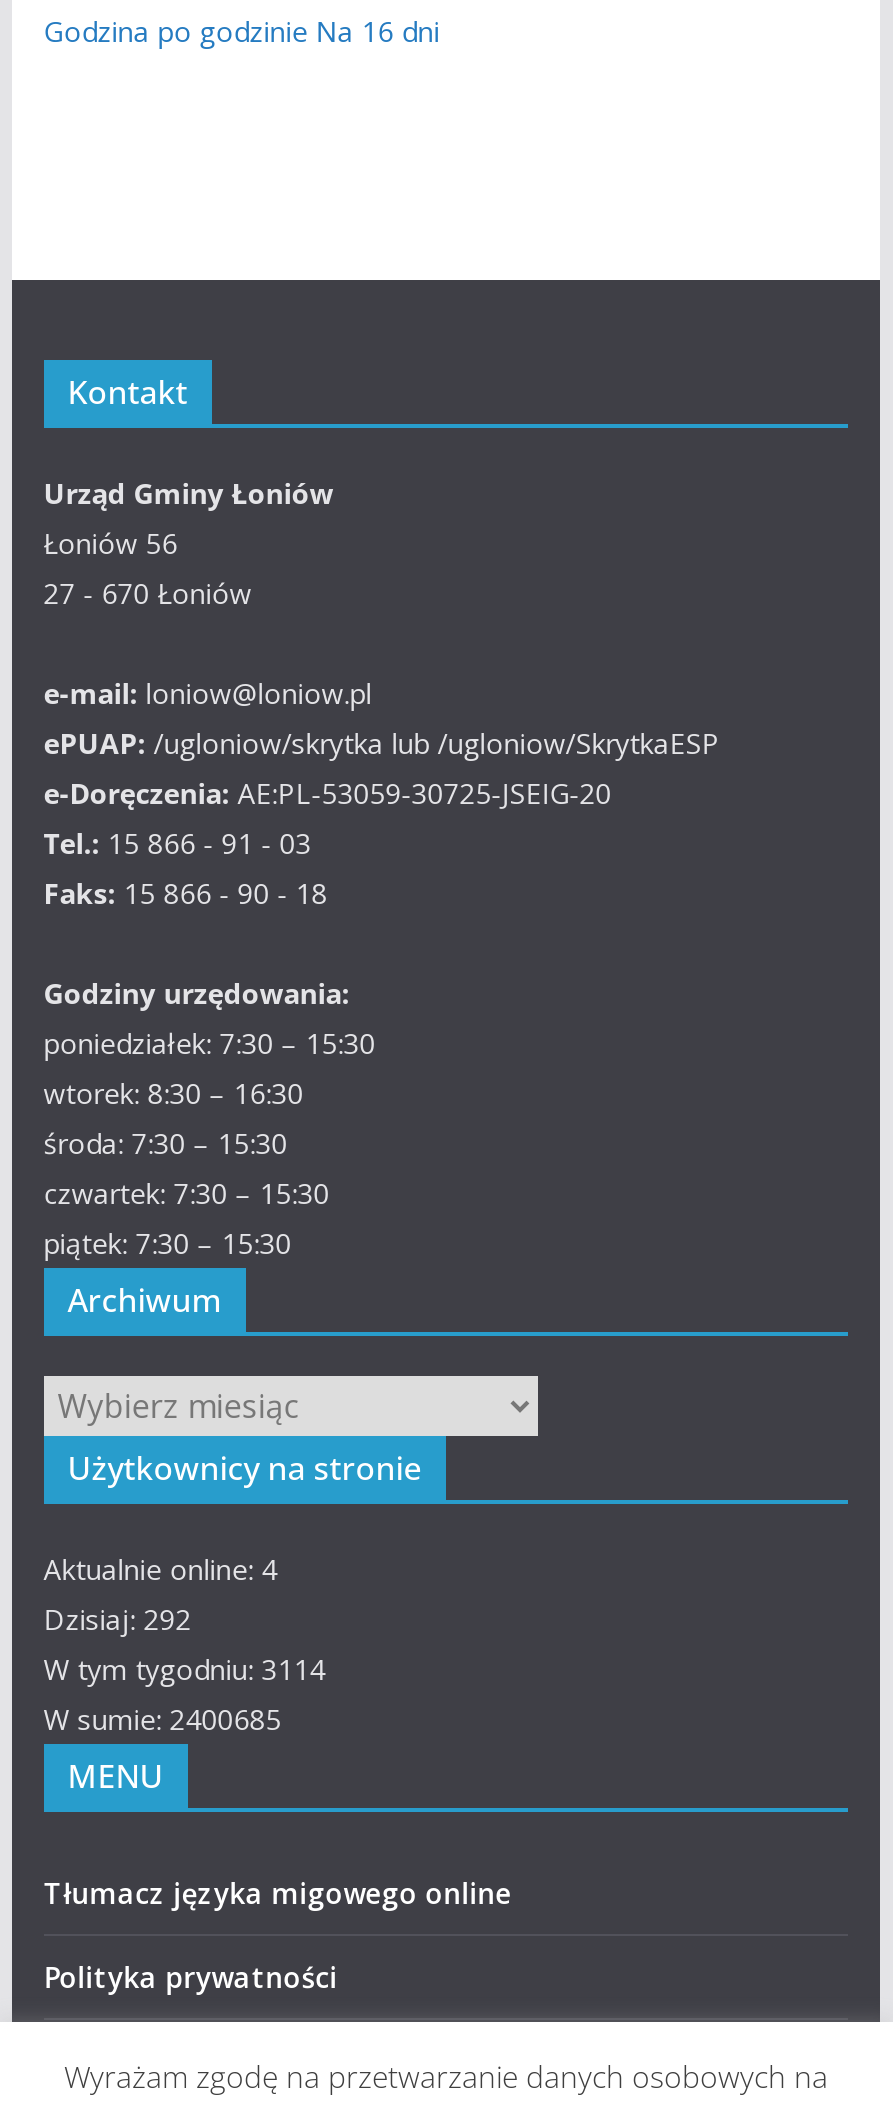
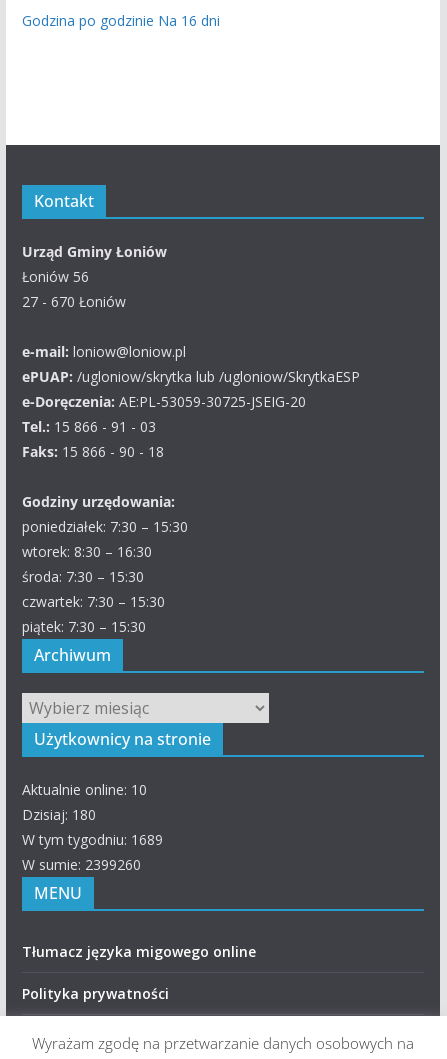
- Aktualnie online: 4
+ Aktualnie online: 10

- Dzisiaj: 292
+ Dzisiaj: 180

- W tym tygodniu: 3114
+ W tym tygodniu: 1689

- W sumie: 2400685
+ W sumie: 2399260
